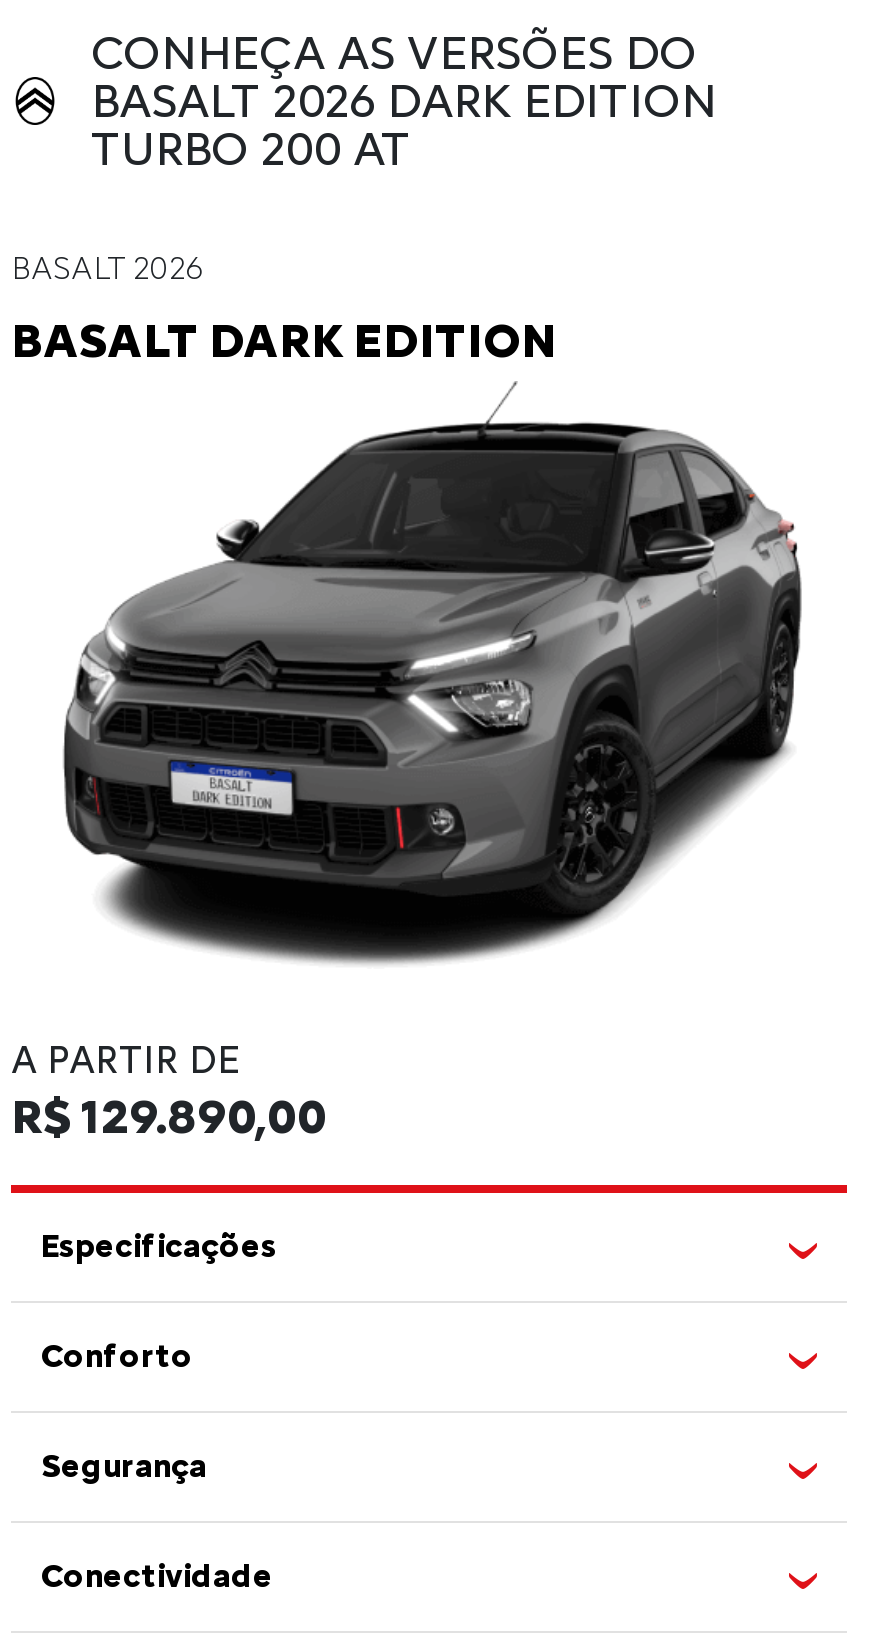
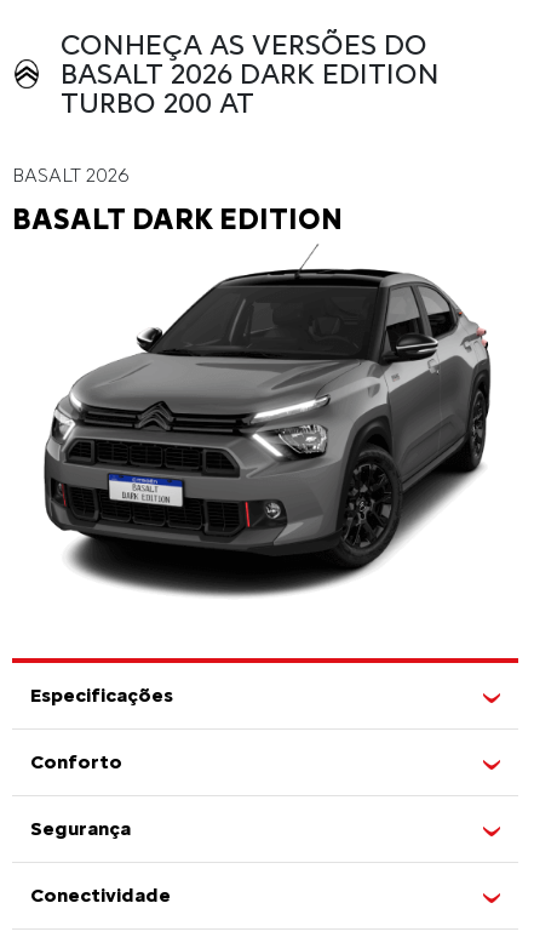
- A PARTIR DE
- R$ 129.890,00
